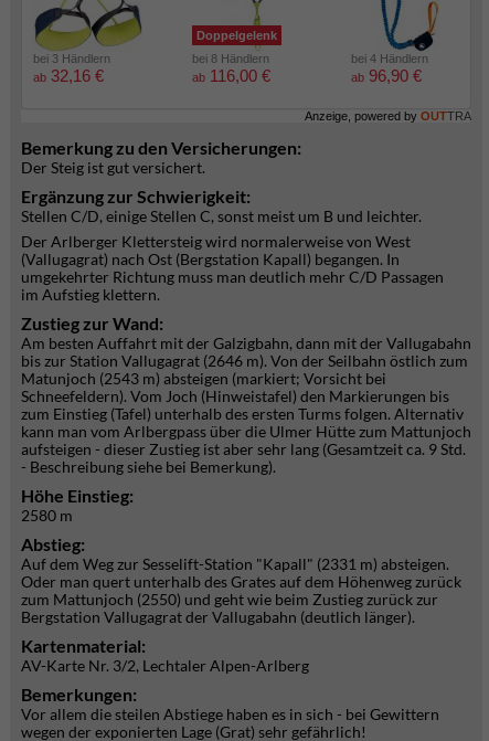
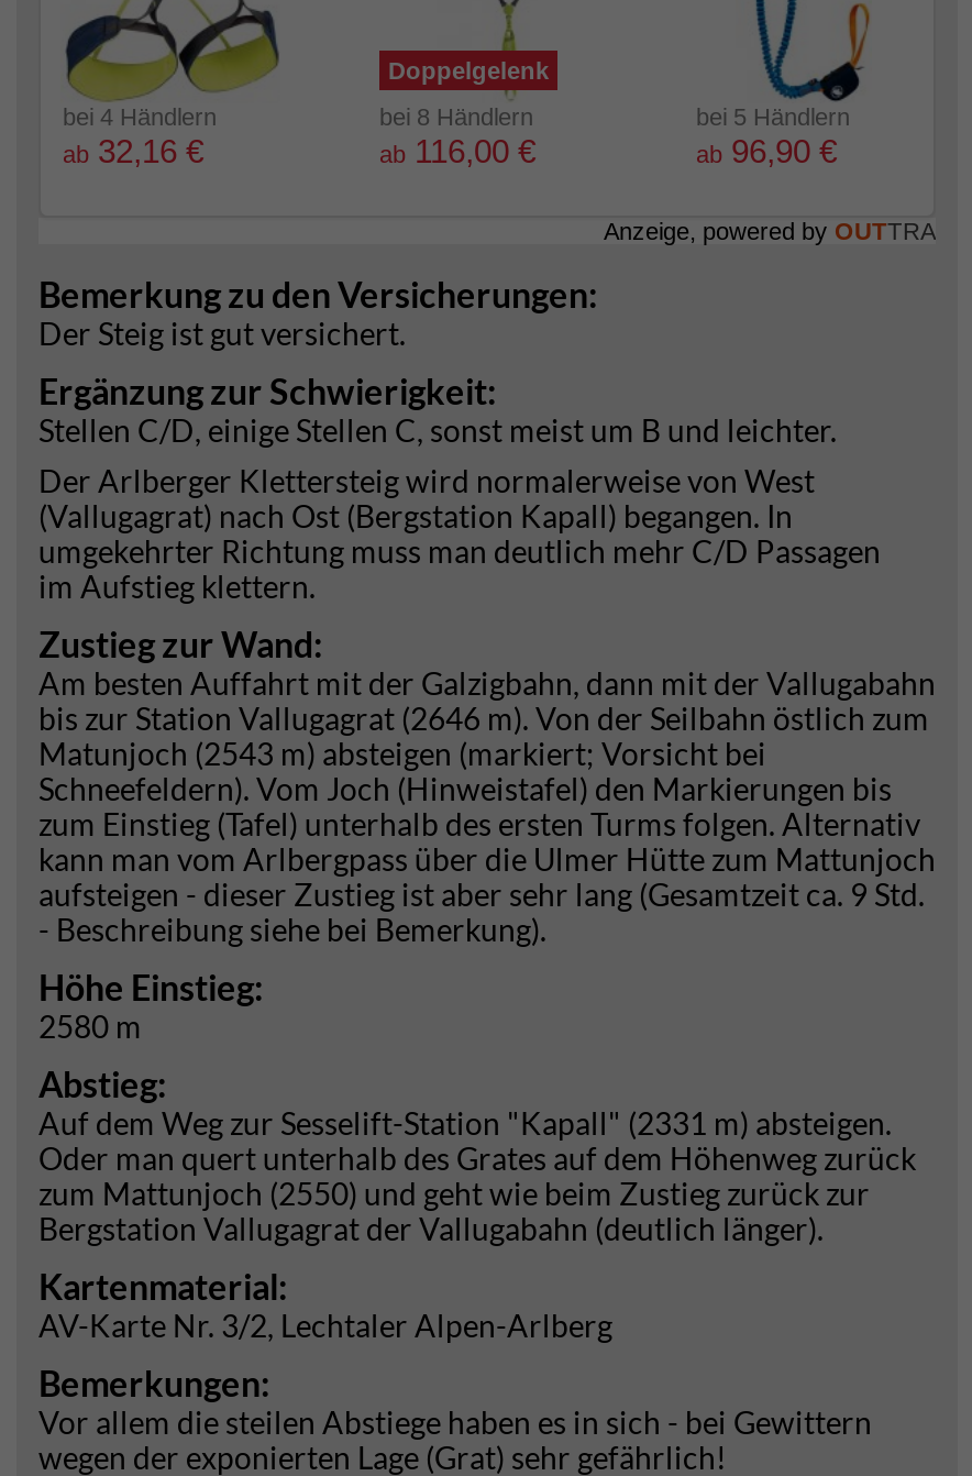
- bei 3 Händlern
+ bei 4 Händlern

- bei 4 Händlern
+ bei 5 Händlern
